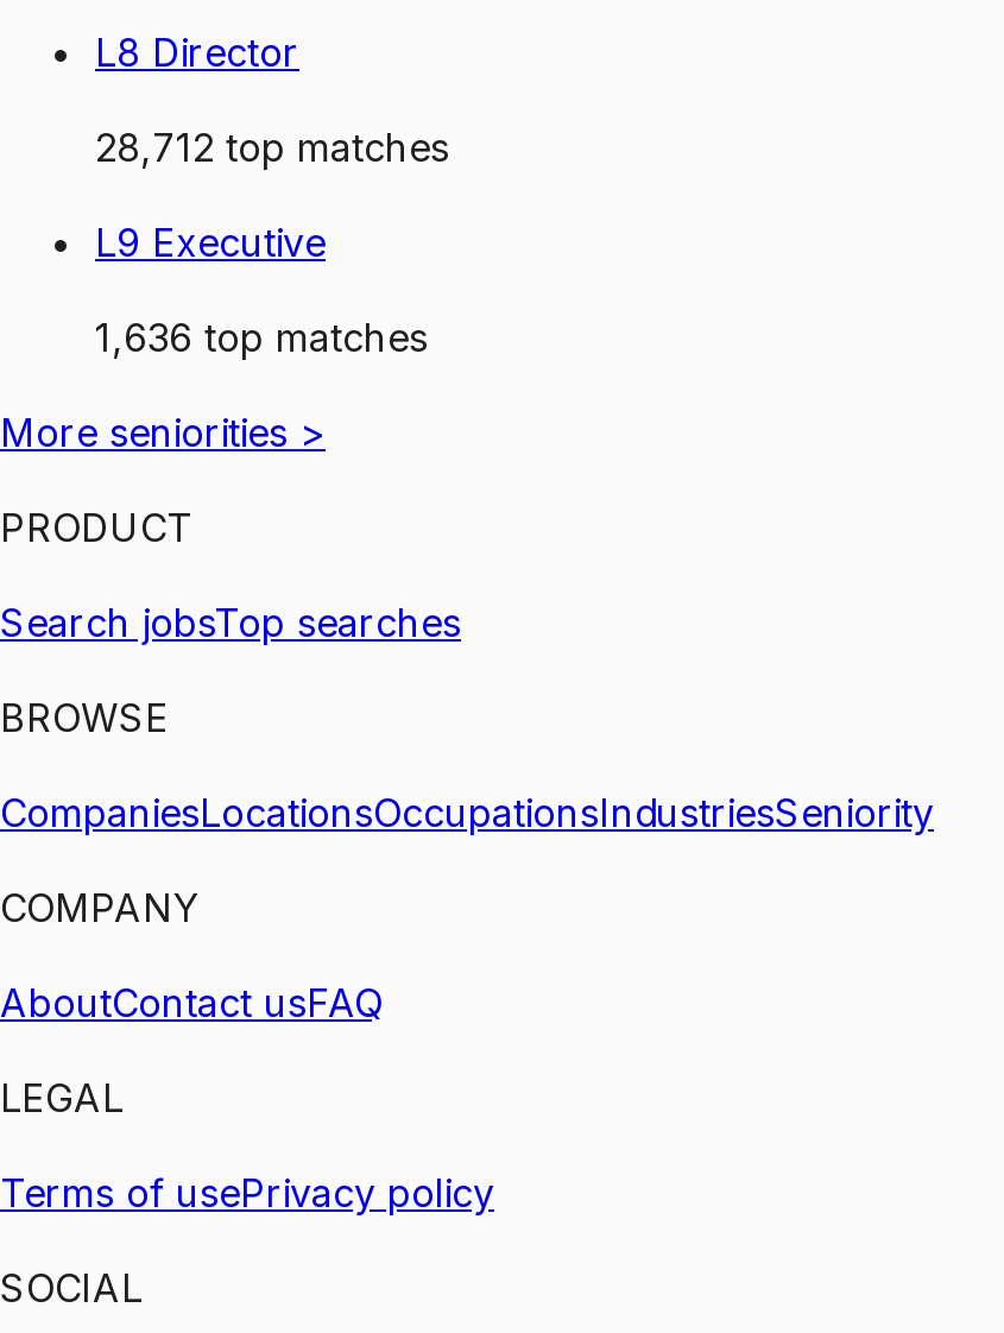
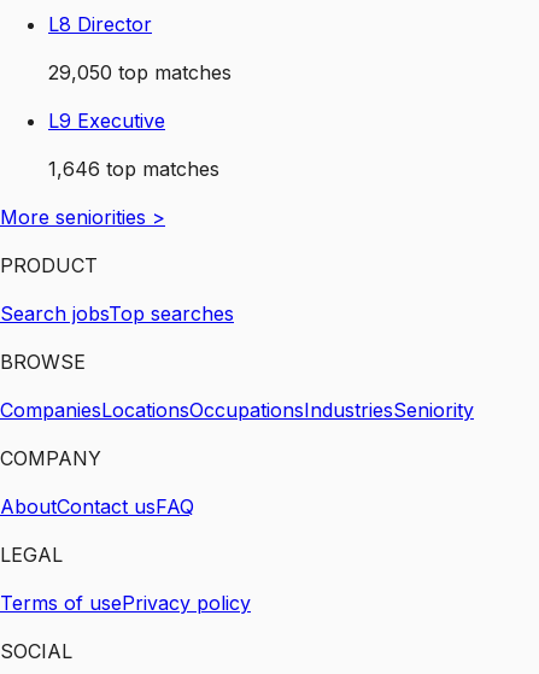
- 28,712 top matches
+ 29,050 top matches

- 1,636 top matches
+ 1,646 top matches
